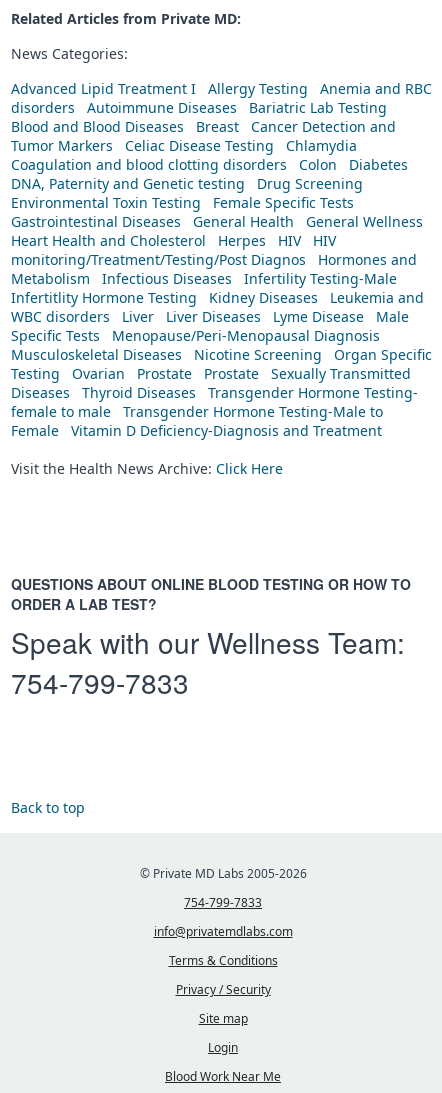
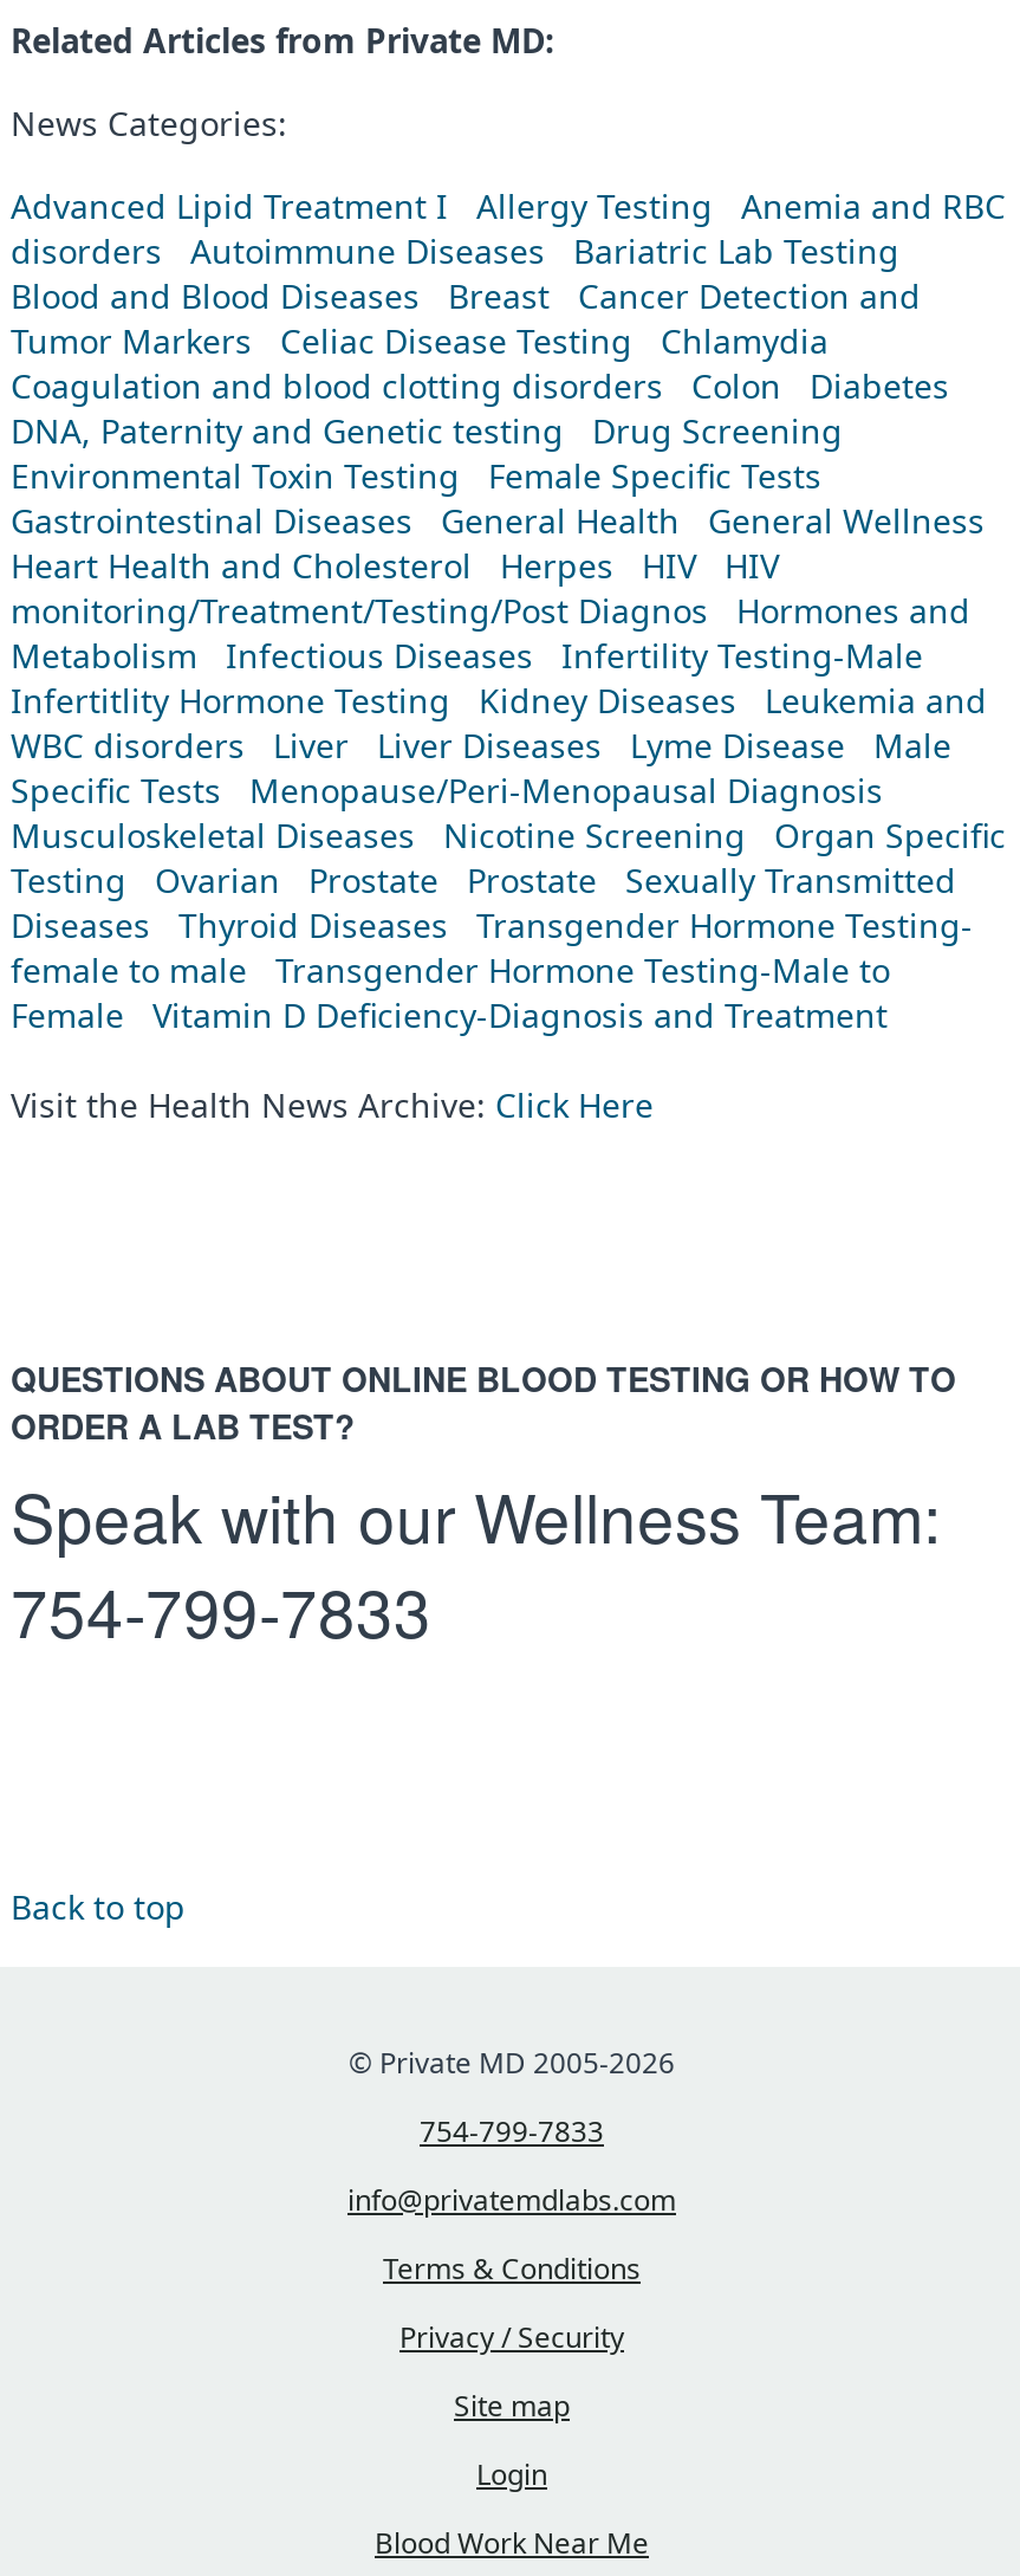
- © Private MD Labs 2005-2026
+ © Private MD 2005-2026
